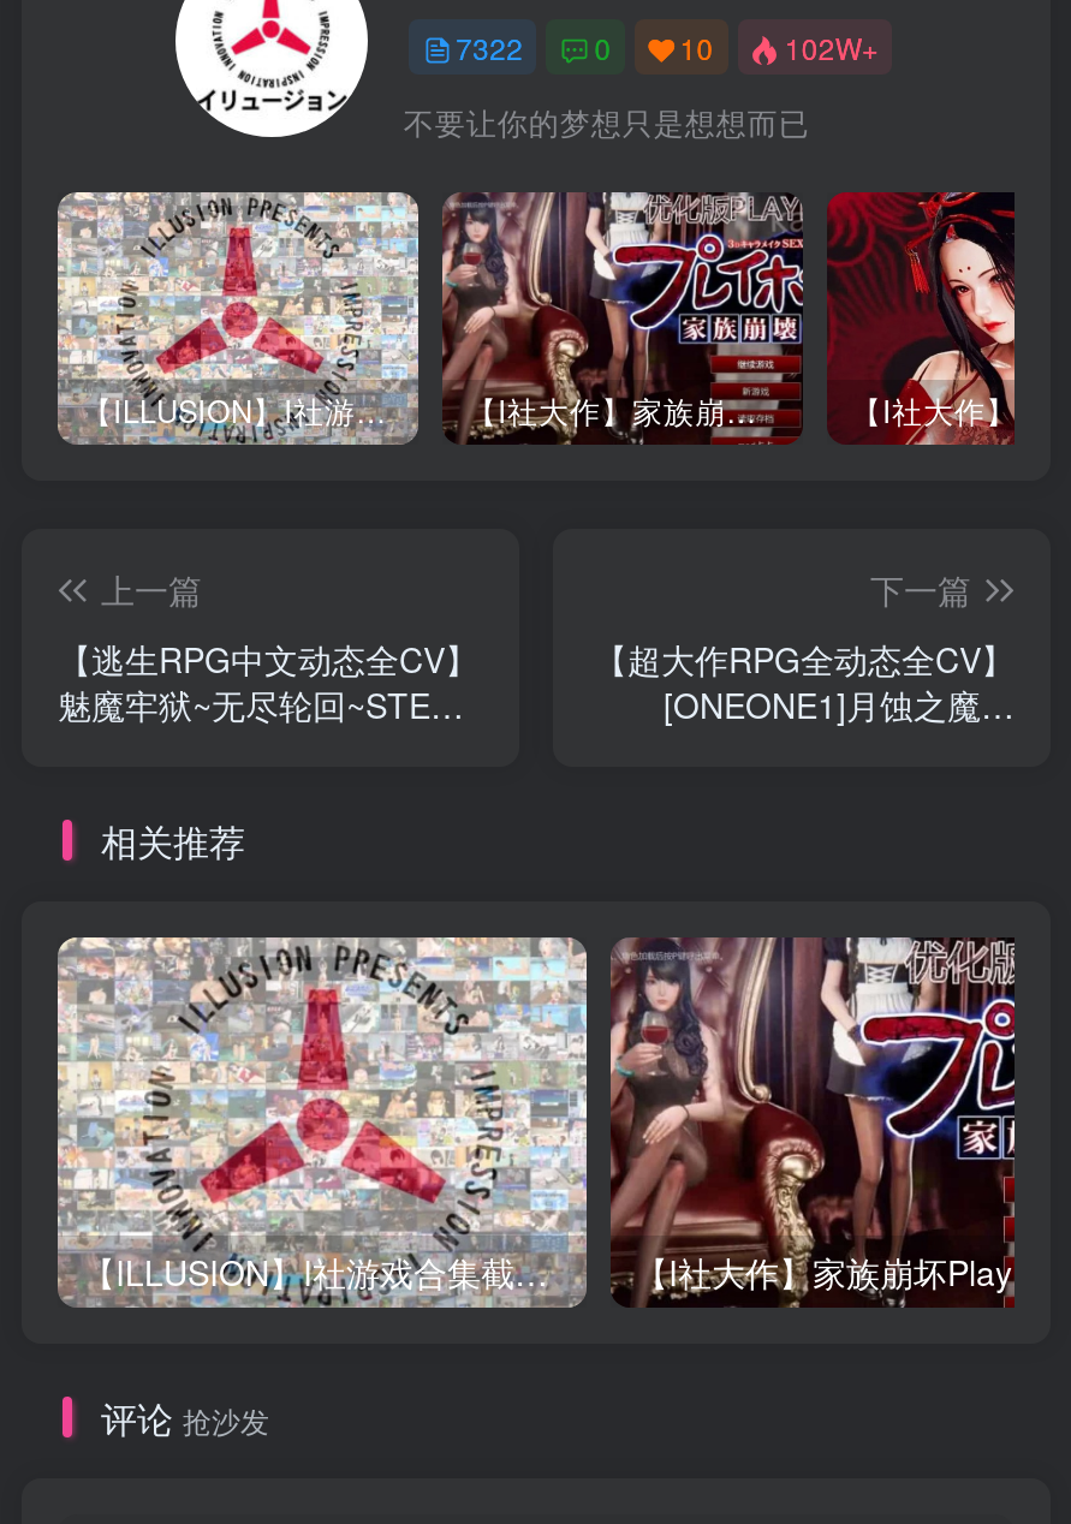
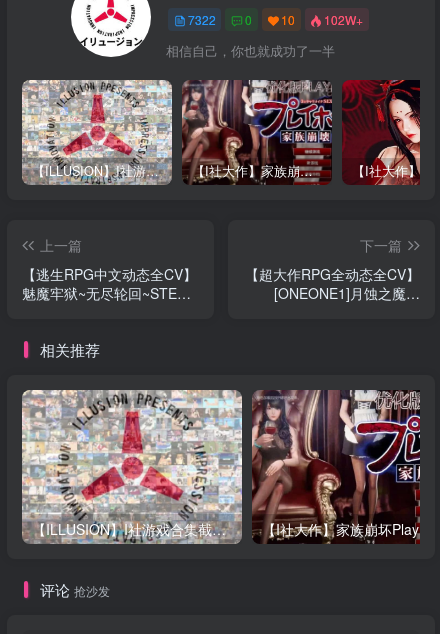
- 不要让你的梦想只是想想而已
+ 相信自己，你也就成功了一半
